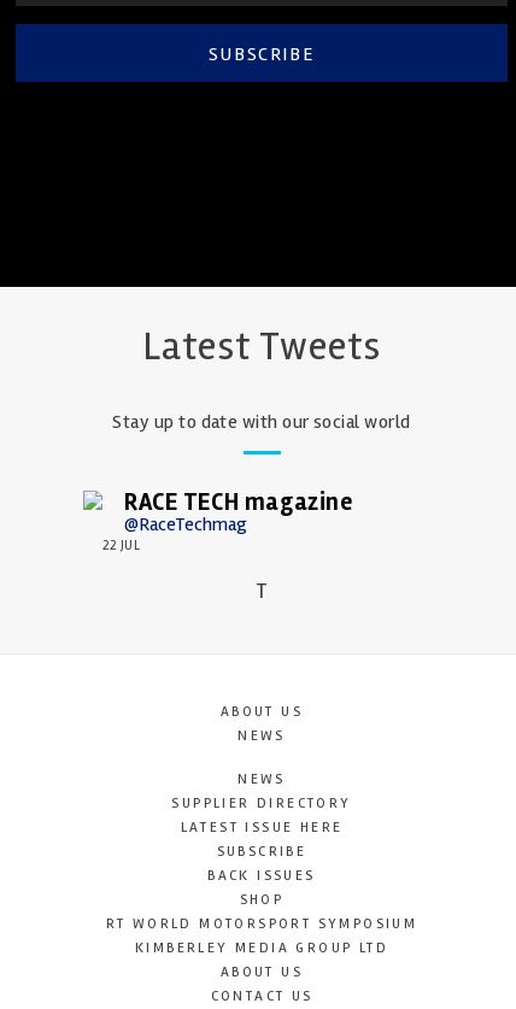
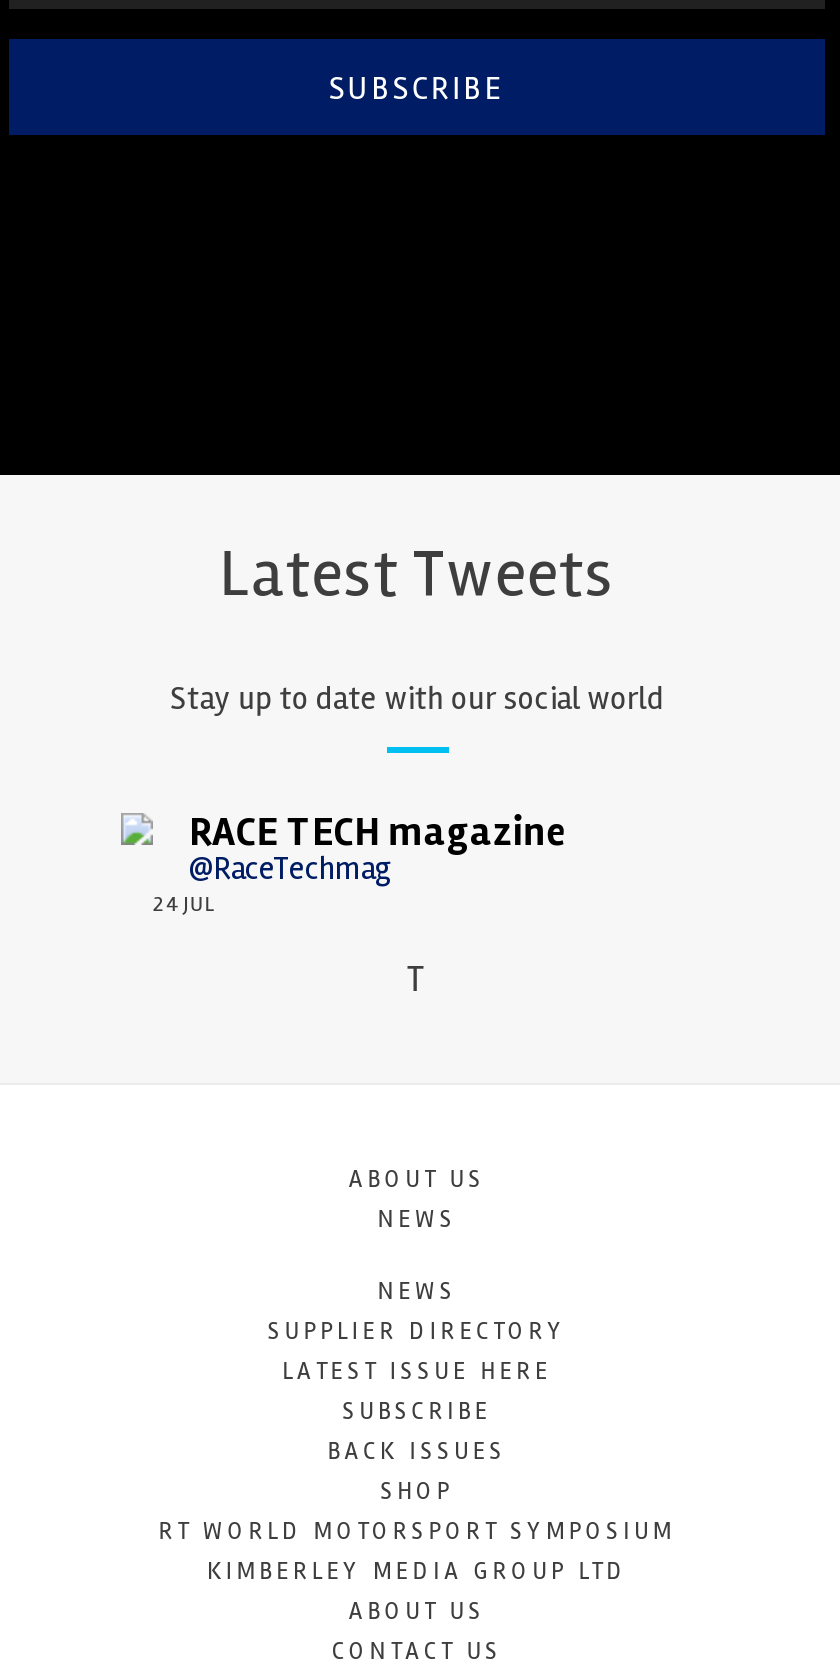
- 22 JUL
+ 24 JUL
